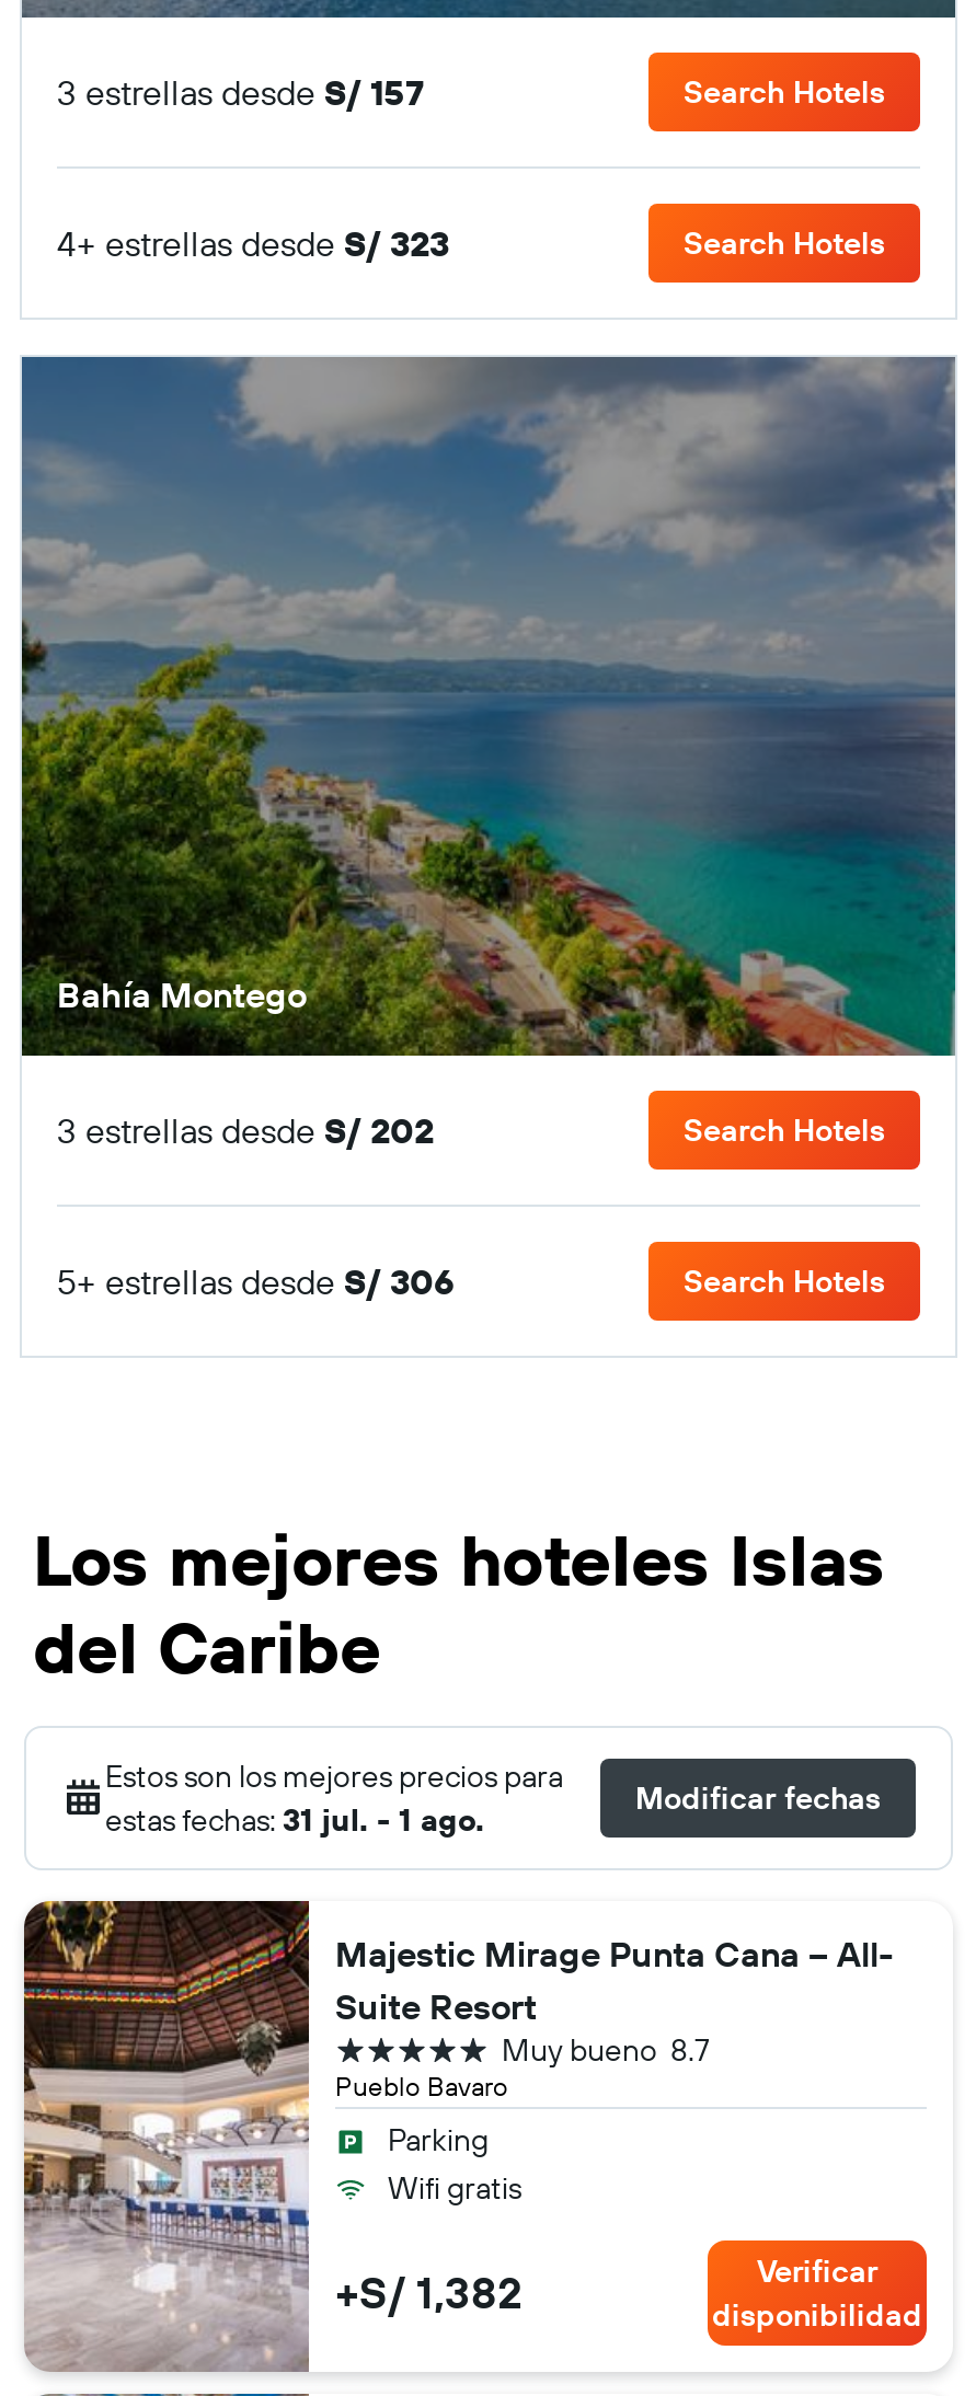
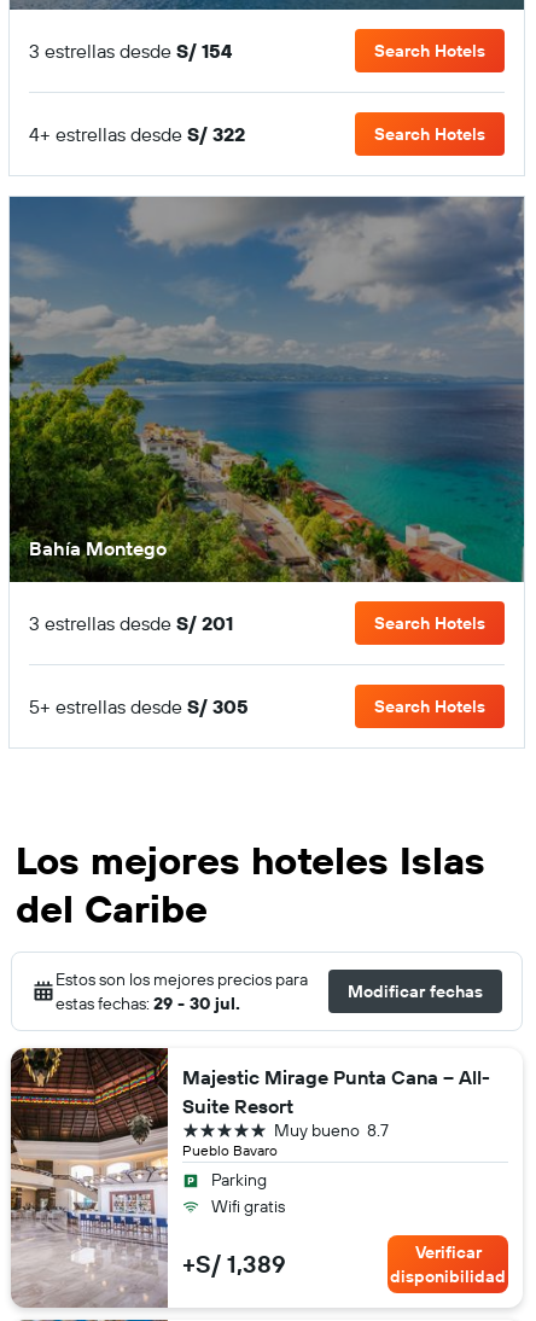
- 3 estrellas desde S/ 157
+ 3 estrellas desde S/ 154

- 4+ estrellas desde S/ 323
+ 4+ estrellas desde S/ 322

- 3 estrellas desde S/ 202
+ 3 estrellas desde S/ 201

- 5+ estrellas desde S/ 306
+ 5+ estrellas desde S/ 305

- estas fechas: 31 jul. - 1 ago.
+ estas fechas: 29 - 30 jul.

- +S/ 1,382
+ +S/ 1,389
